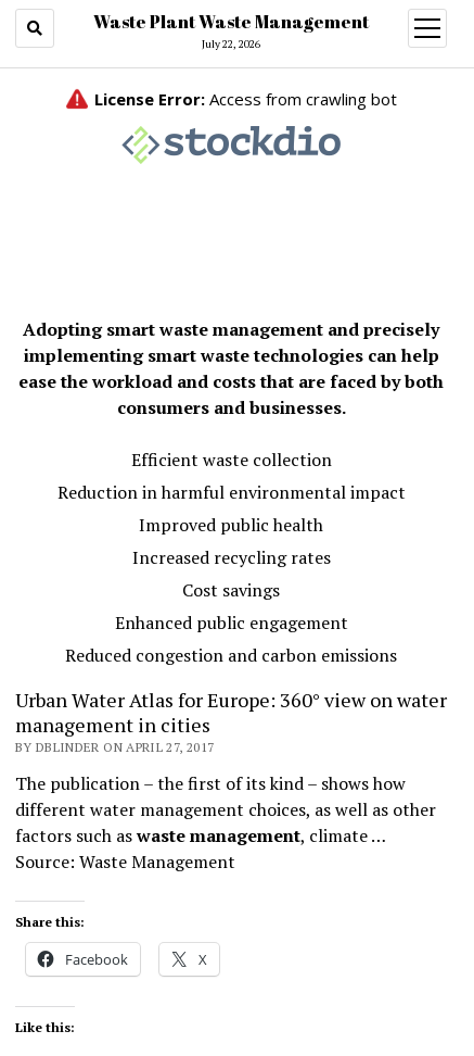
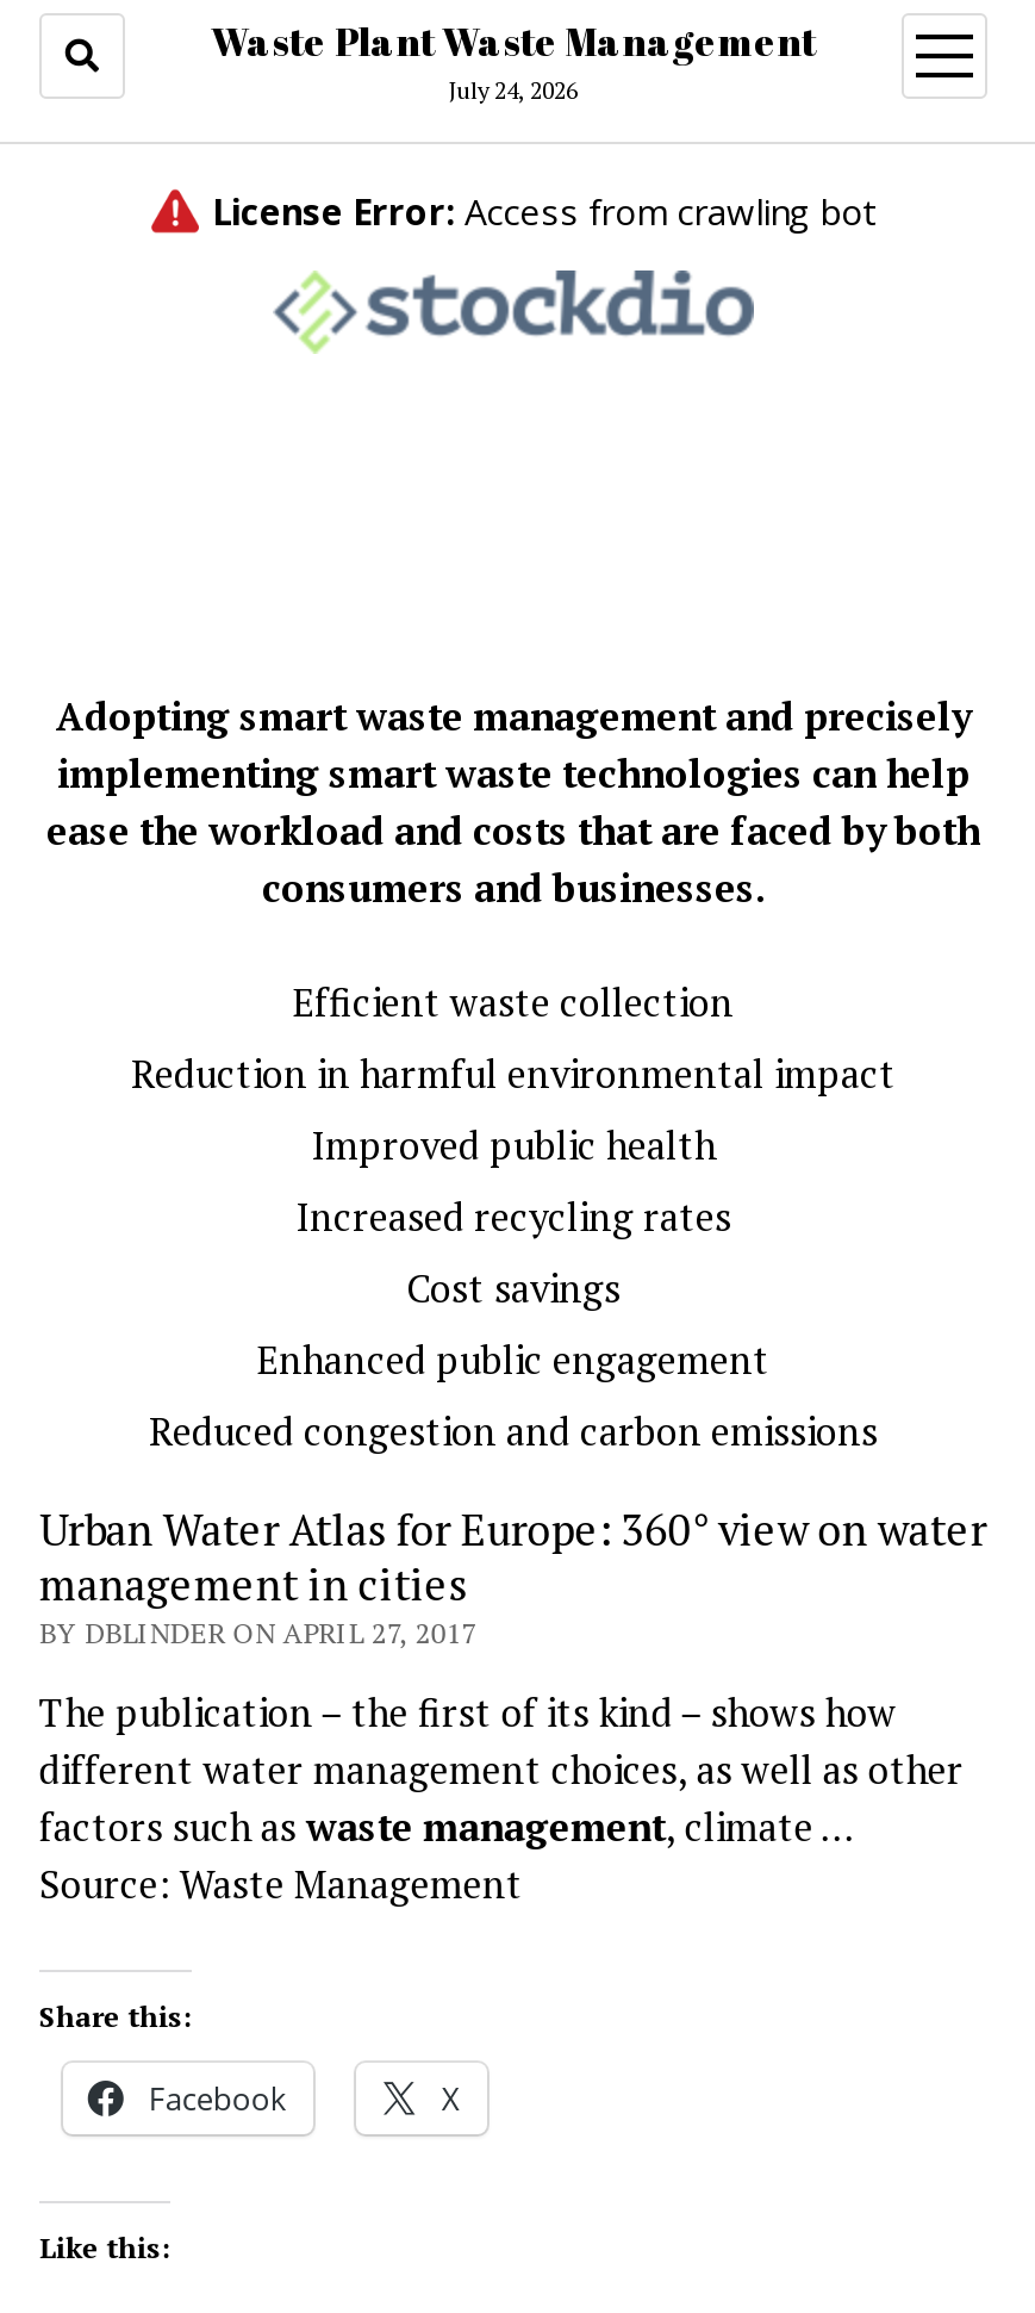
- July 22, 2026
+ July 24, 2026
